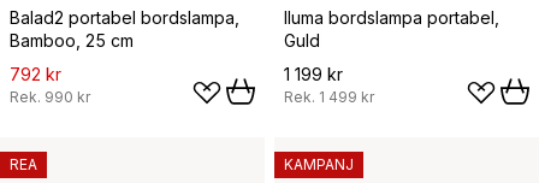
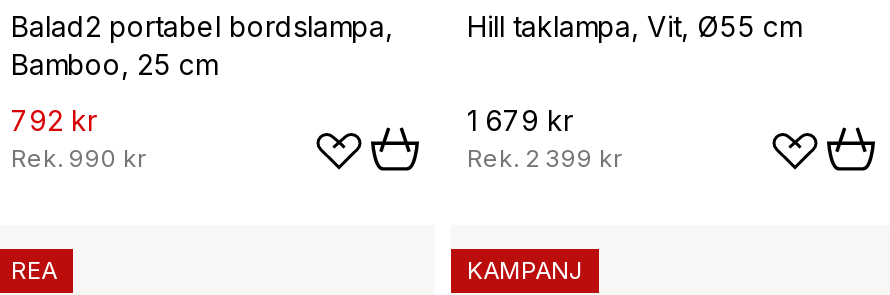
- Iluma bordslampa portabel,
- Guld
+ Hill taklampa, Vit, Ø55 cm

- 1 199 kr
- Rek. 1 499 kr
+ 1 679 kr
+ Rek. 2 399 kr
